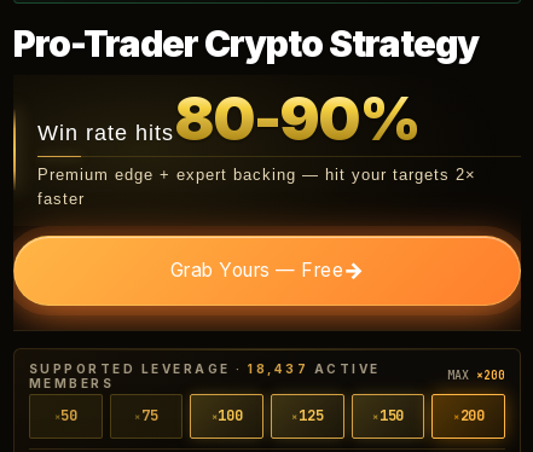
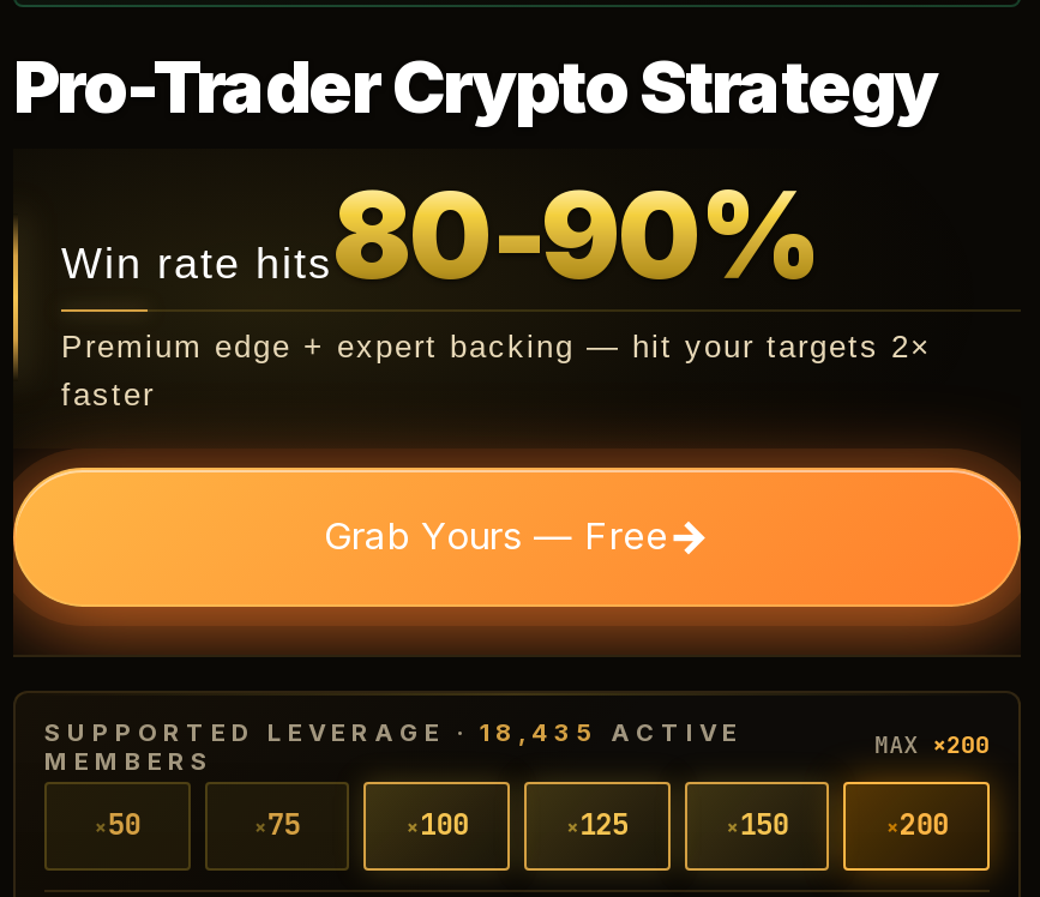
- SUPPORTED LEVERAGE · 18,437 ACTIVE
+ SUPPORTED LEVERAGE · 18,435 ACTIVE
